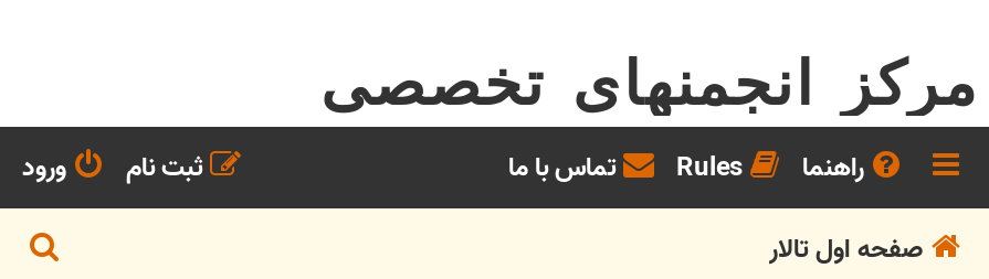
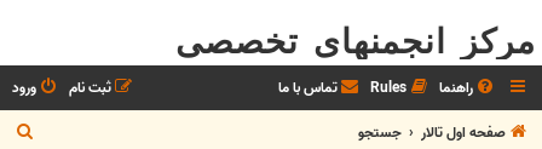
+ جستجو
